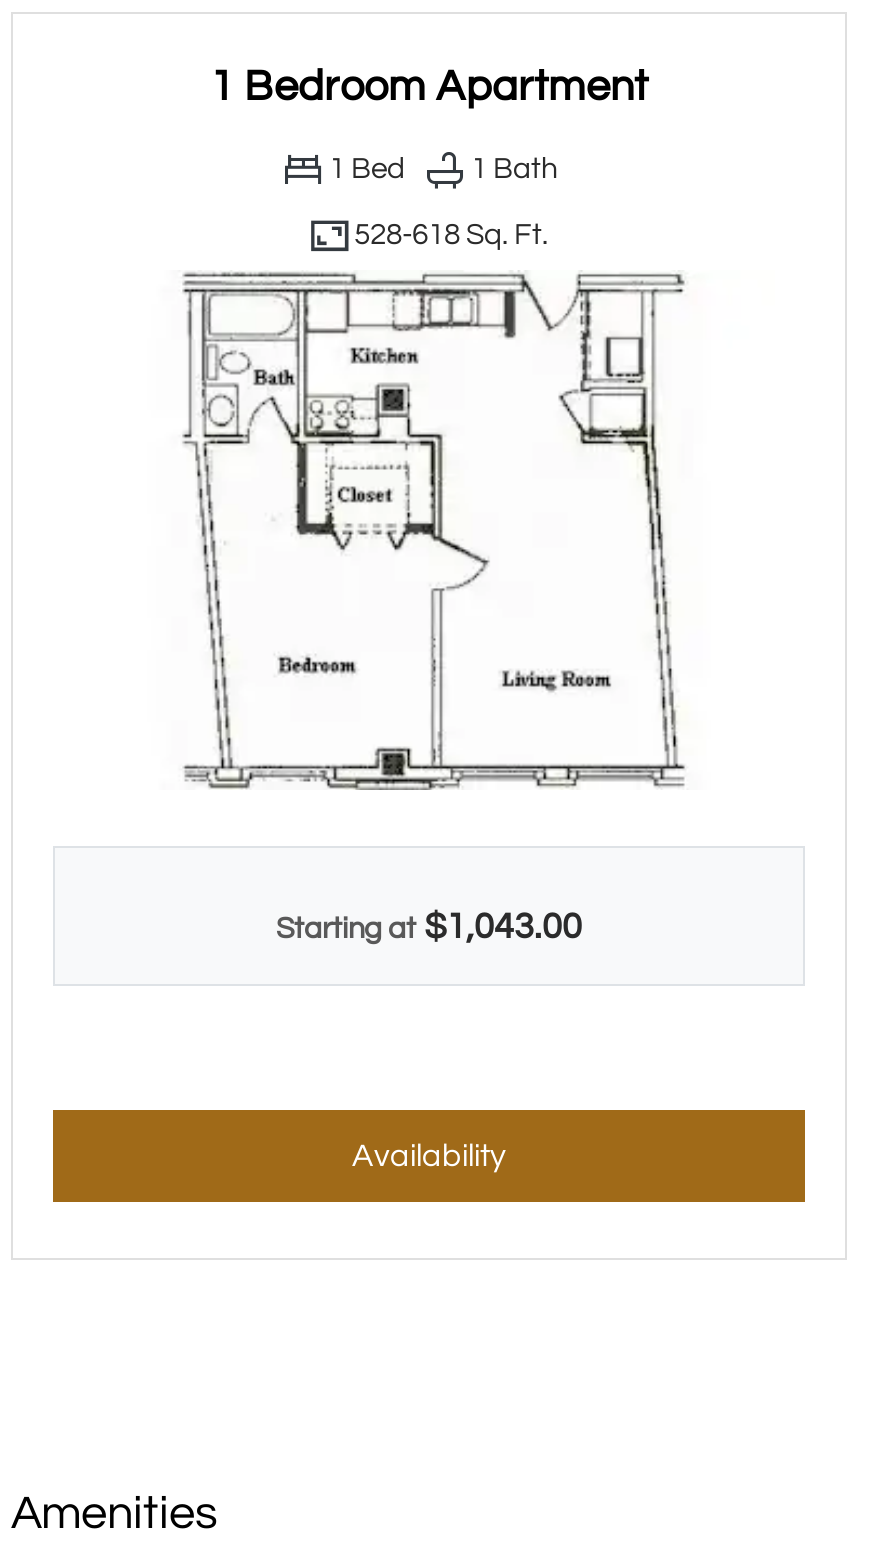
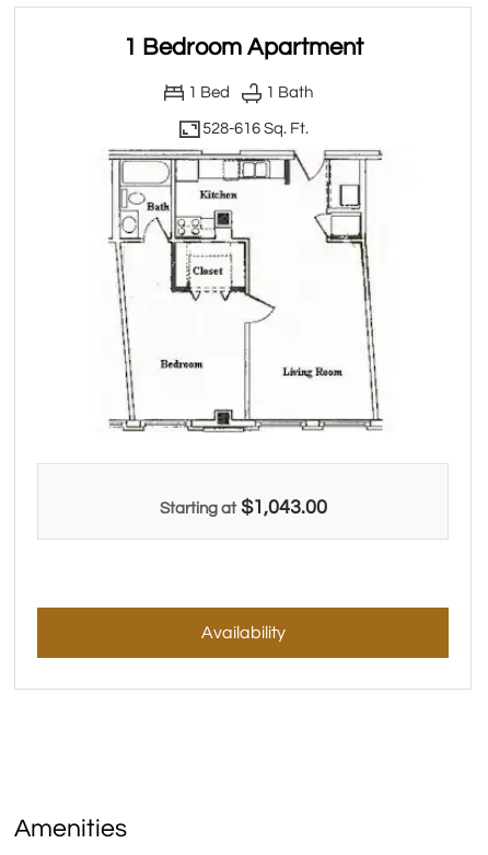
- 528- 618 Sq. Ft.
+ 528- 616 Sq. Ft.
